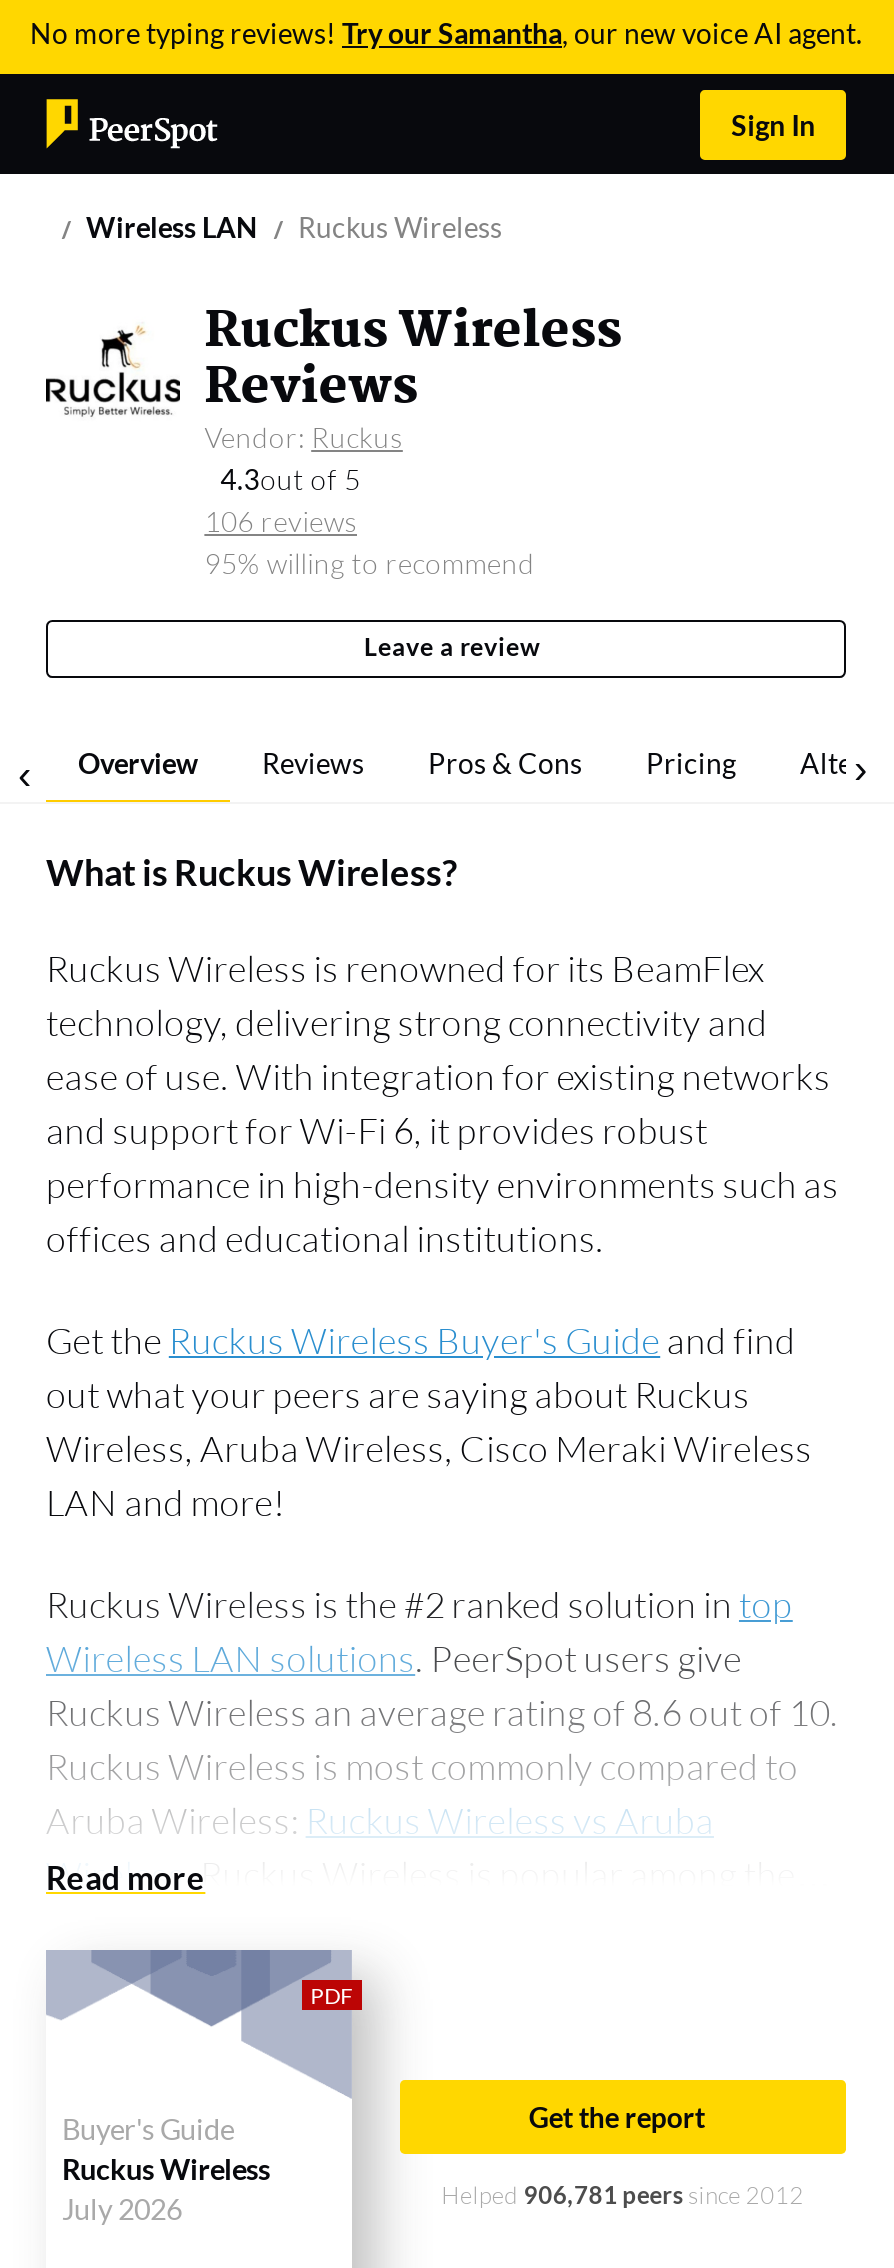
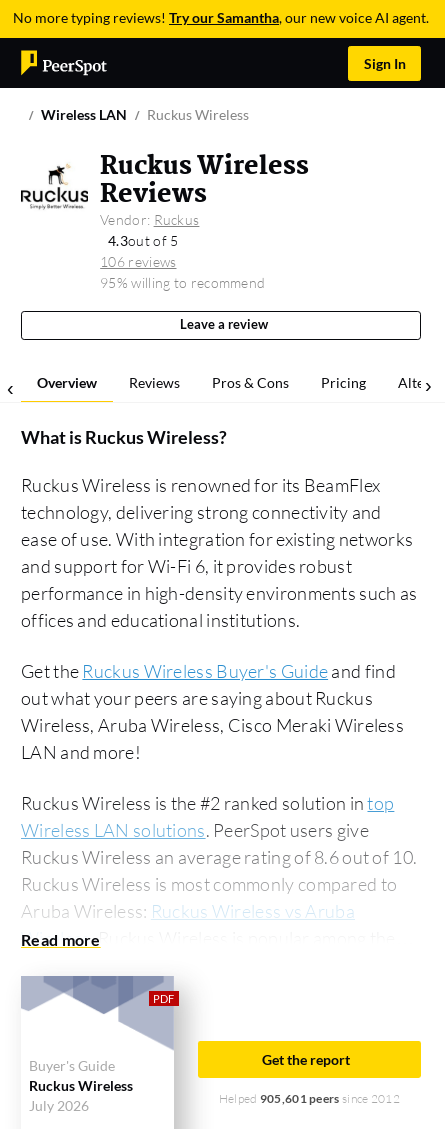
- Helped 906,781 peers since 2012
+ Helped 905,601 peers since 2012
